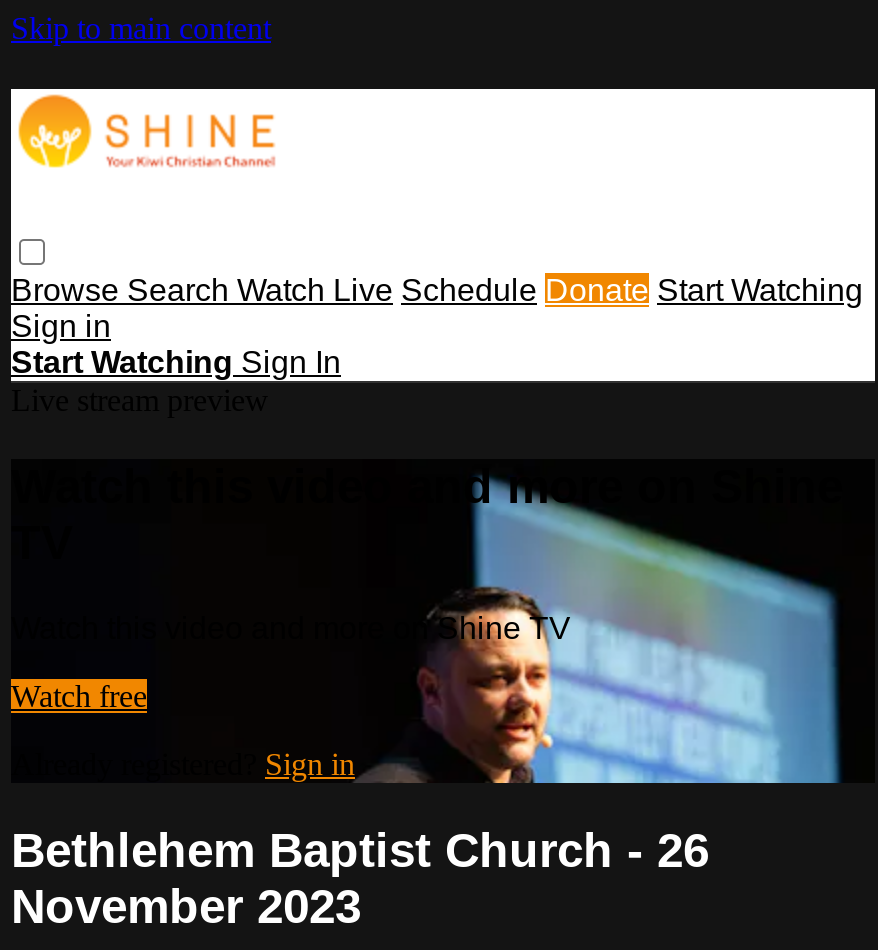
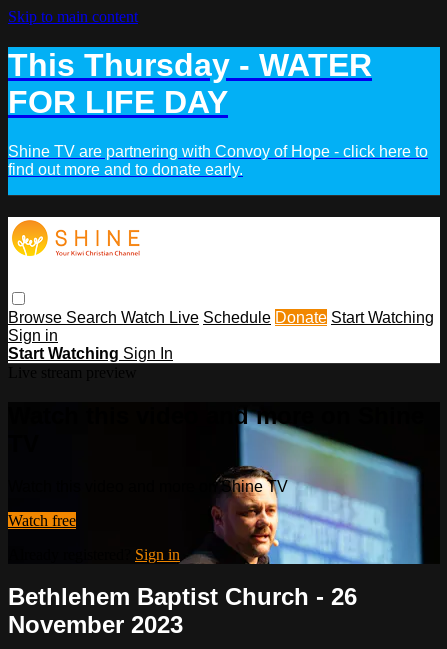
+ This Thursday - WATER
+ FOR LIFE DAY
+ Shine TV are partnering with Convoy of Hope - click here to
+ find out more and to donate early.
